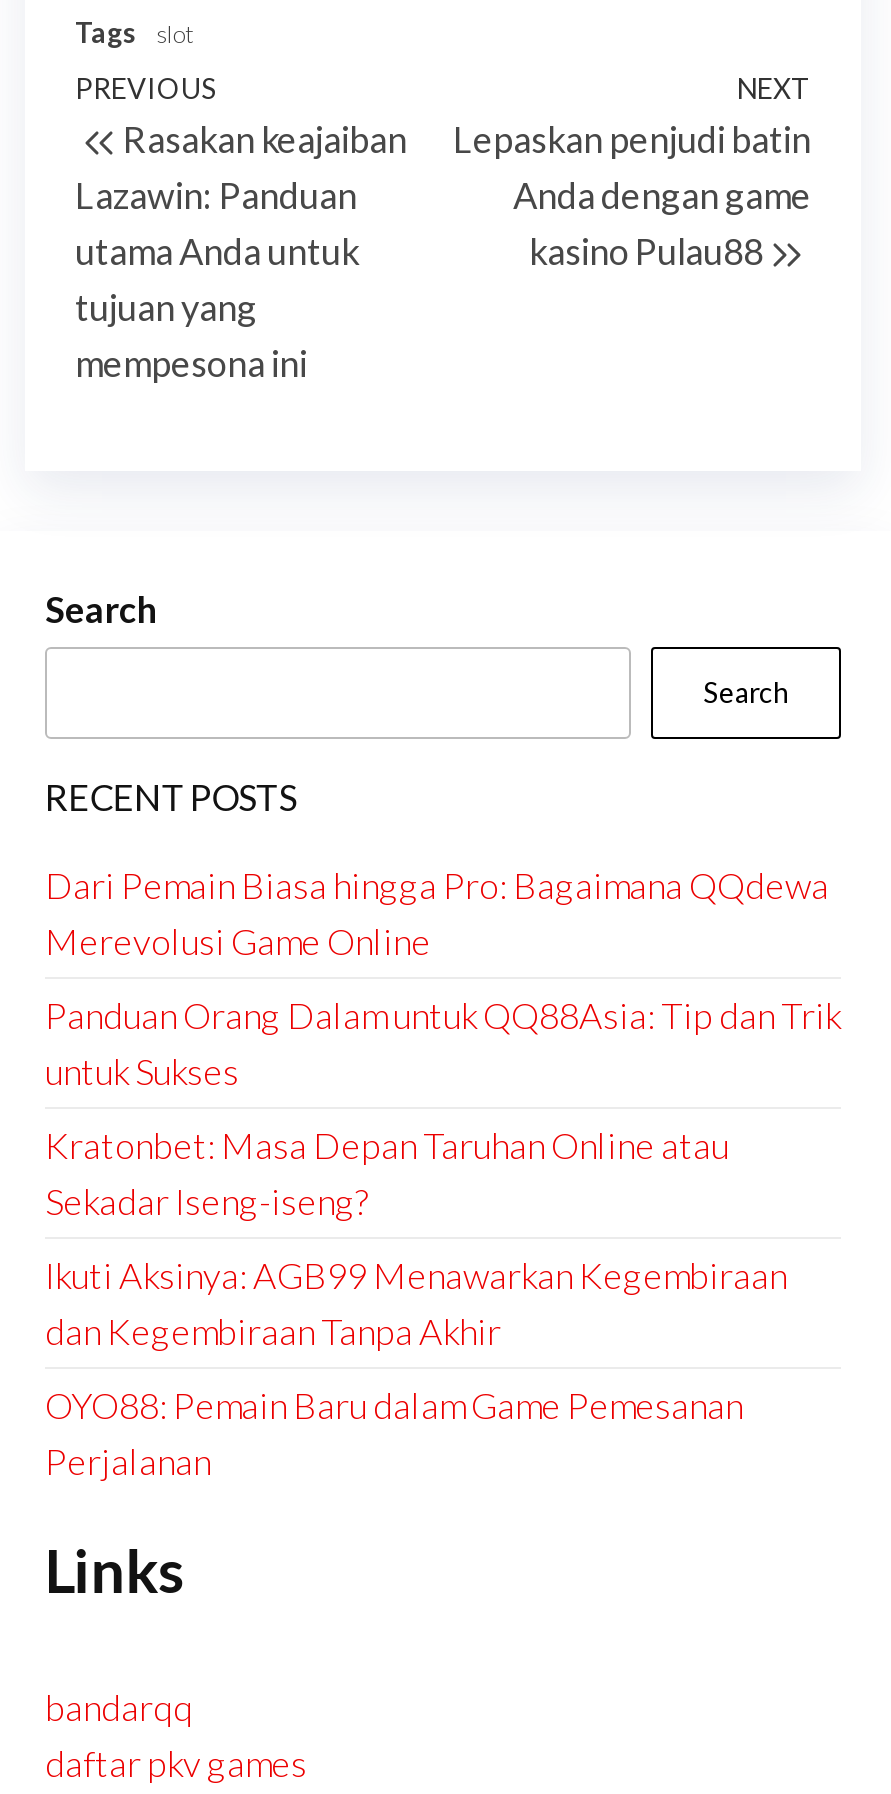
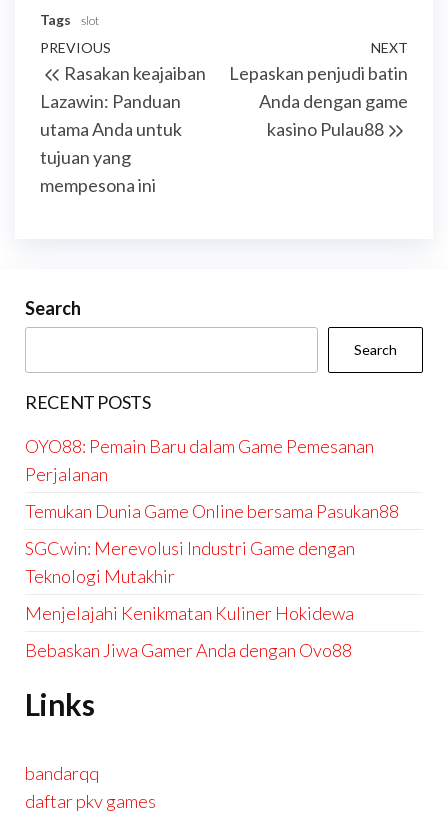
- Dari Pemain Biasa hingga Pro: Bagaimana QQdewa
- Merevolusi Game Online
- Panduan Orang Dalam untuk QQ88Asia: Tip dan Trik
- untuk Sukses
- Kratonbet: Masa Depan Taruhan Online atau
- Sekadar Iseng-iseng?
- Ikuti Aksinya: AGB99 Menawarkan Kegembiraan
- dan Kegembiraan Tanpa Akhir

moved up: OYO88: Pemain Baru dalam Game Pemesanan | Perjalanan

+ Temukan Dunia Game Online bersama Pasukan88
+ SGCwin: Merevolusi Industri Game dengan
+ Teknologi Mutakhir
+ Menjelajahi Kenikmatan Kuliner Hokidewa
+ Bebaskan Jiwa Gamer Anda dengan Ovo88
